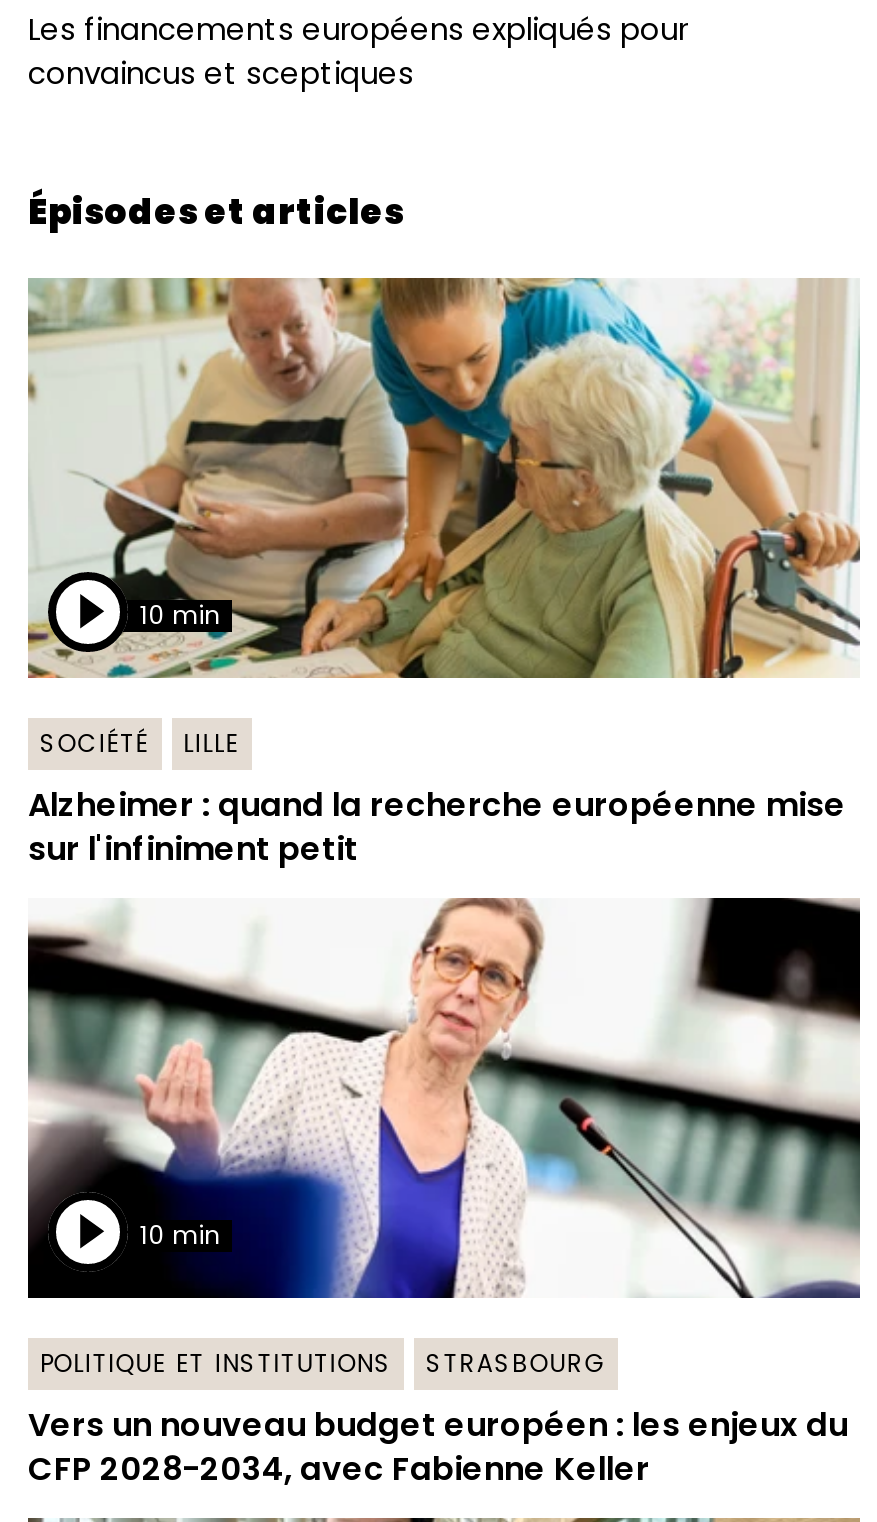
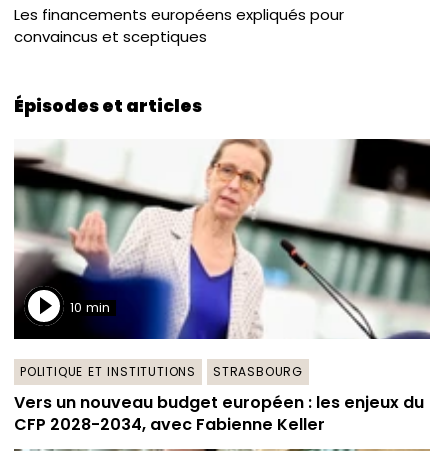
- [image]
- 10 min

- SOCIÉTÉ
- LILLE
- Alzheimer : quand la recherche européenne mise
- sur l'infiniment petit
